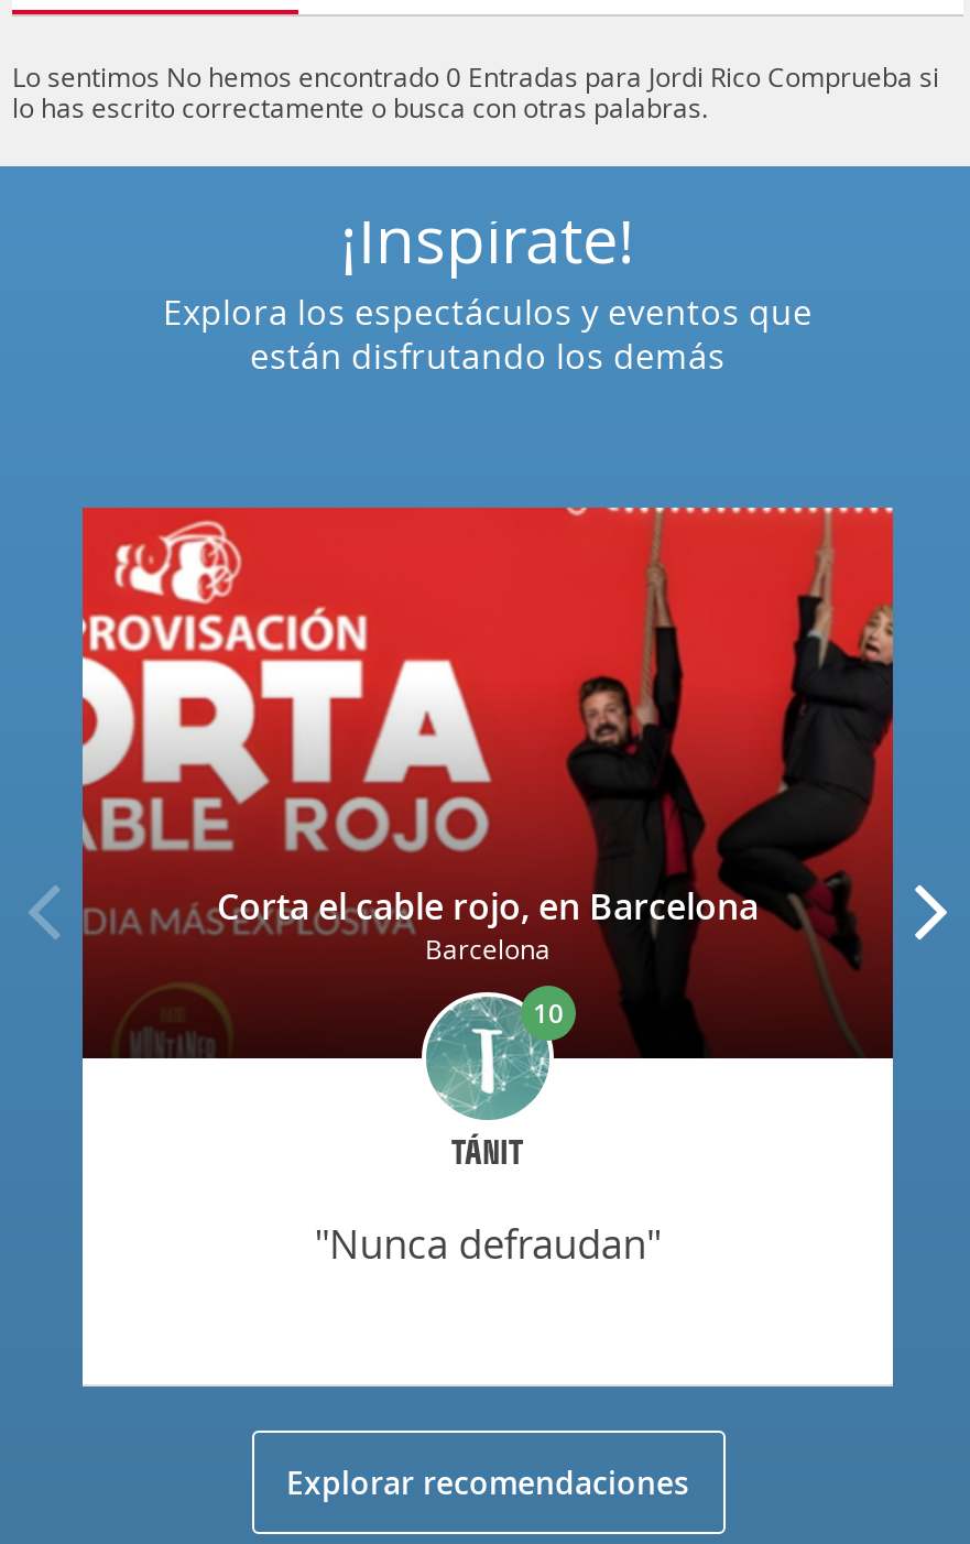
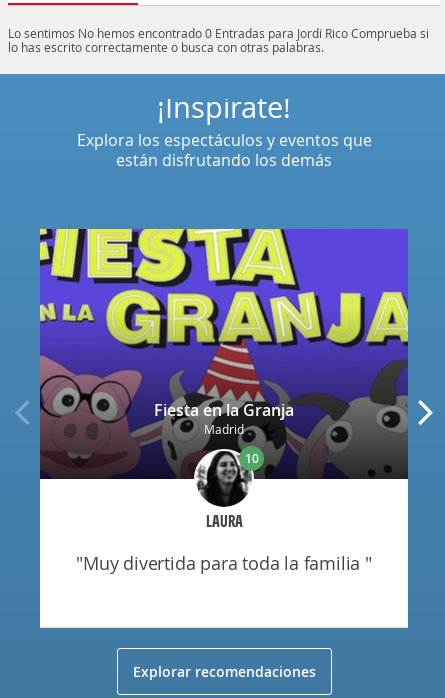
- [image]
- Corta el cable rojo, en Barcelona
- Barcelona
+ [image]
+ Fiesta en la Granja
+ Madrid

- TÁNIT
+ LAURA

- "nunca defraudan"
+ "muy divertida para toda la familia "
